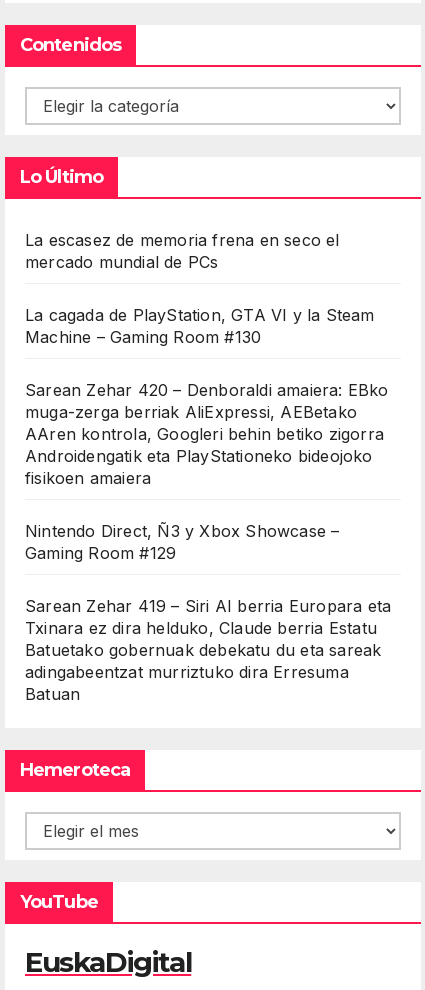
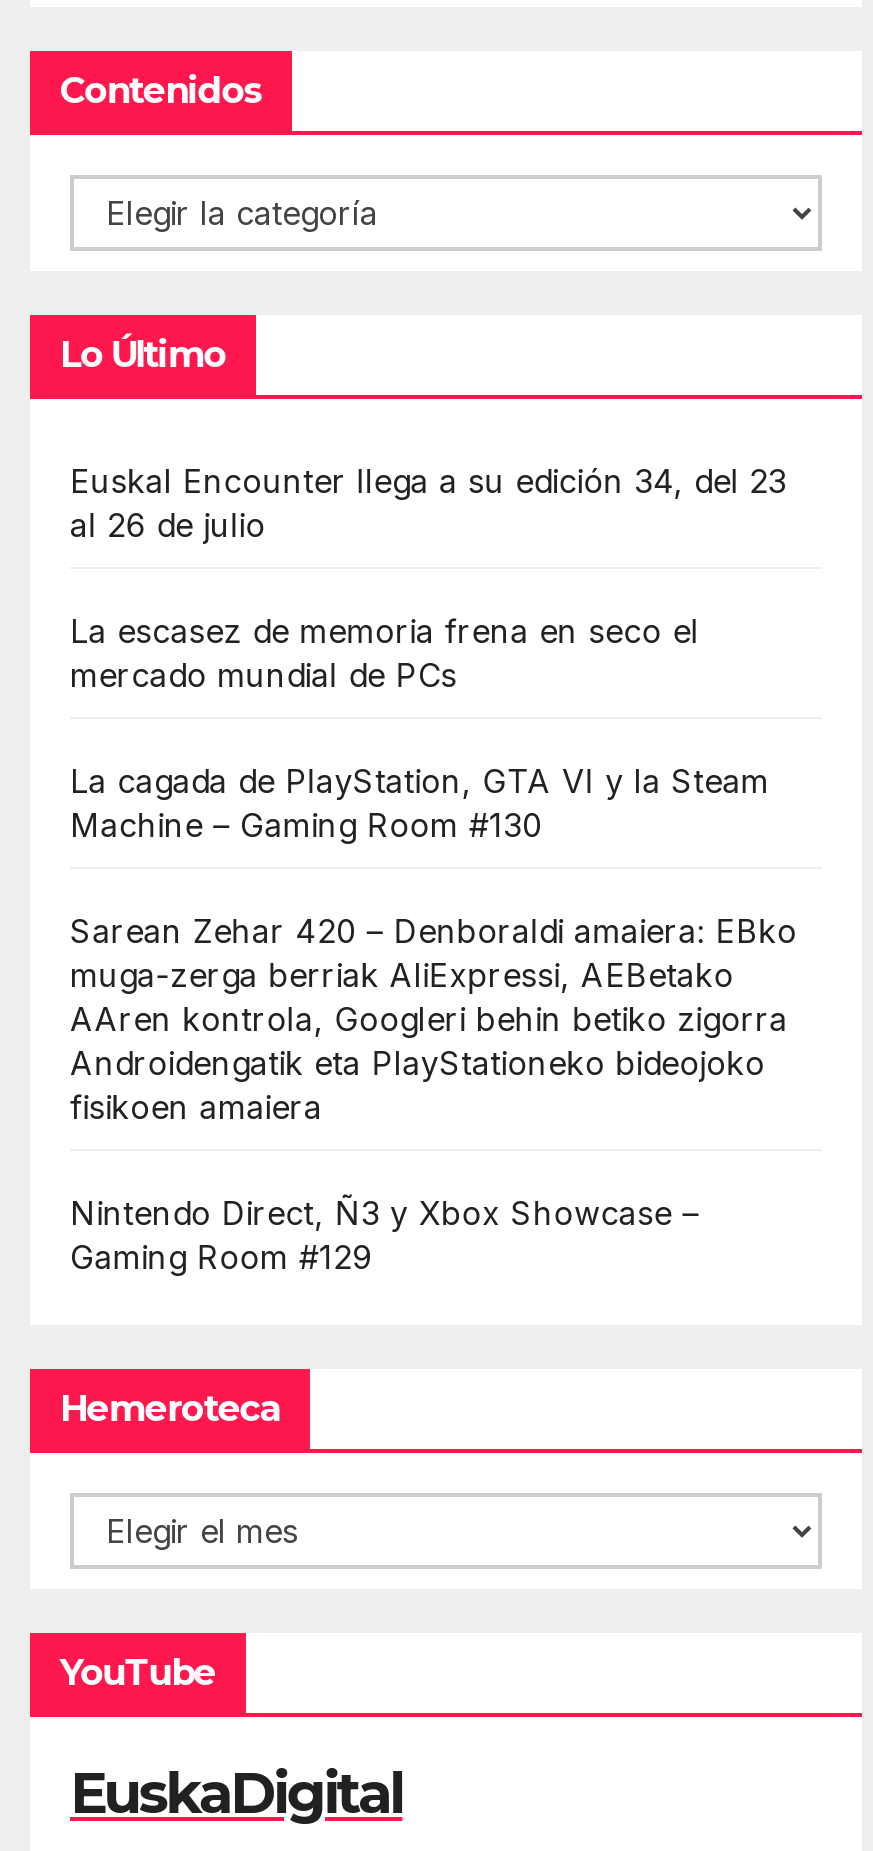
+ Euskal Encounter llega a su edición 34, del 23
+ al 26 de julio

moved down: La escasez de memoria frena en seco el | mercado mundial de PCs | La cagada de PlayStation, GTA VI y la Steam | ... | Nintendo Direct, Ñ3 y Xbox Showcase – | Gaming Room #129

- Sarean Zehar 419 – Siri AI berria Europara eta
- Txinara ez dira helduko, Claude berria Estatu
- Batuetako gobernuak debekatu du eta sareak
- adingabeentzat murriztuko dira Erresuma
- Batuan
